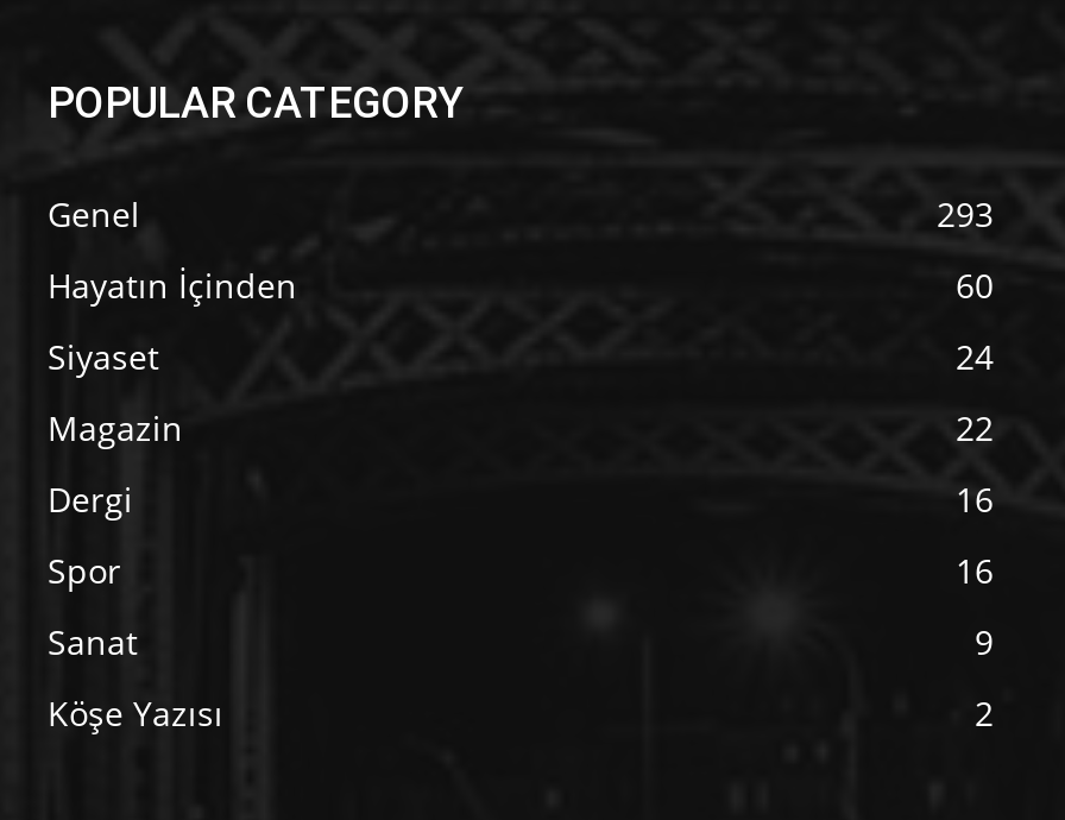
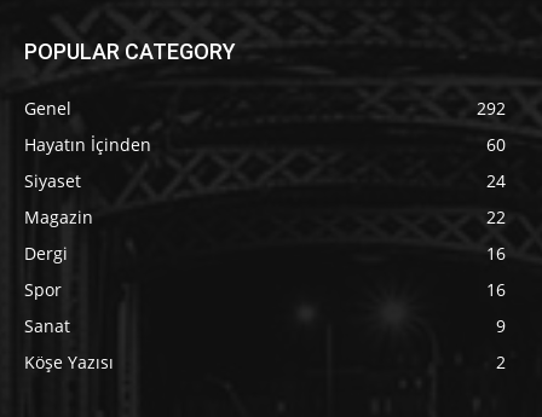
- 293
+ 292
